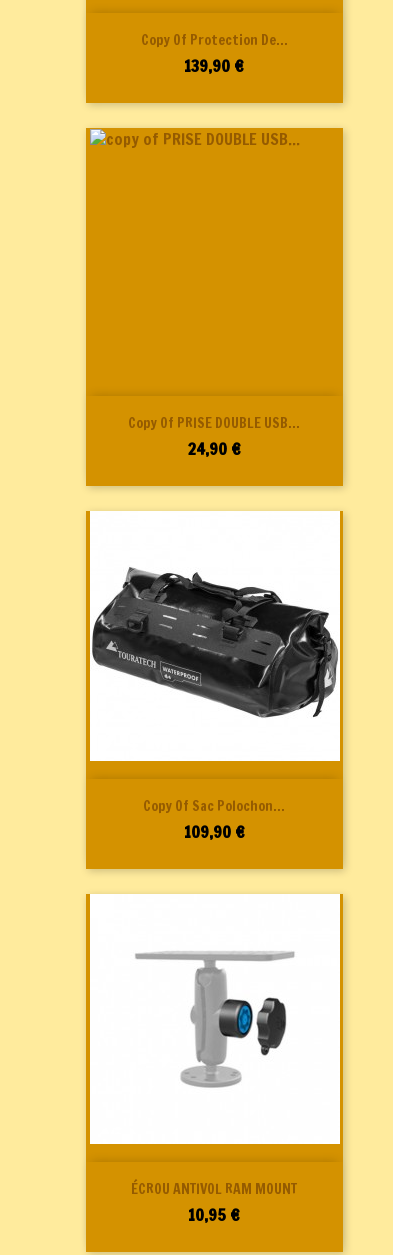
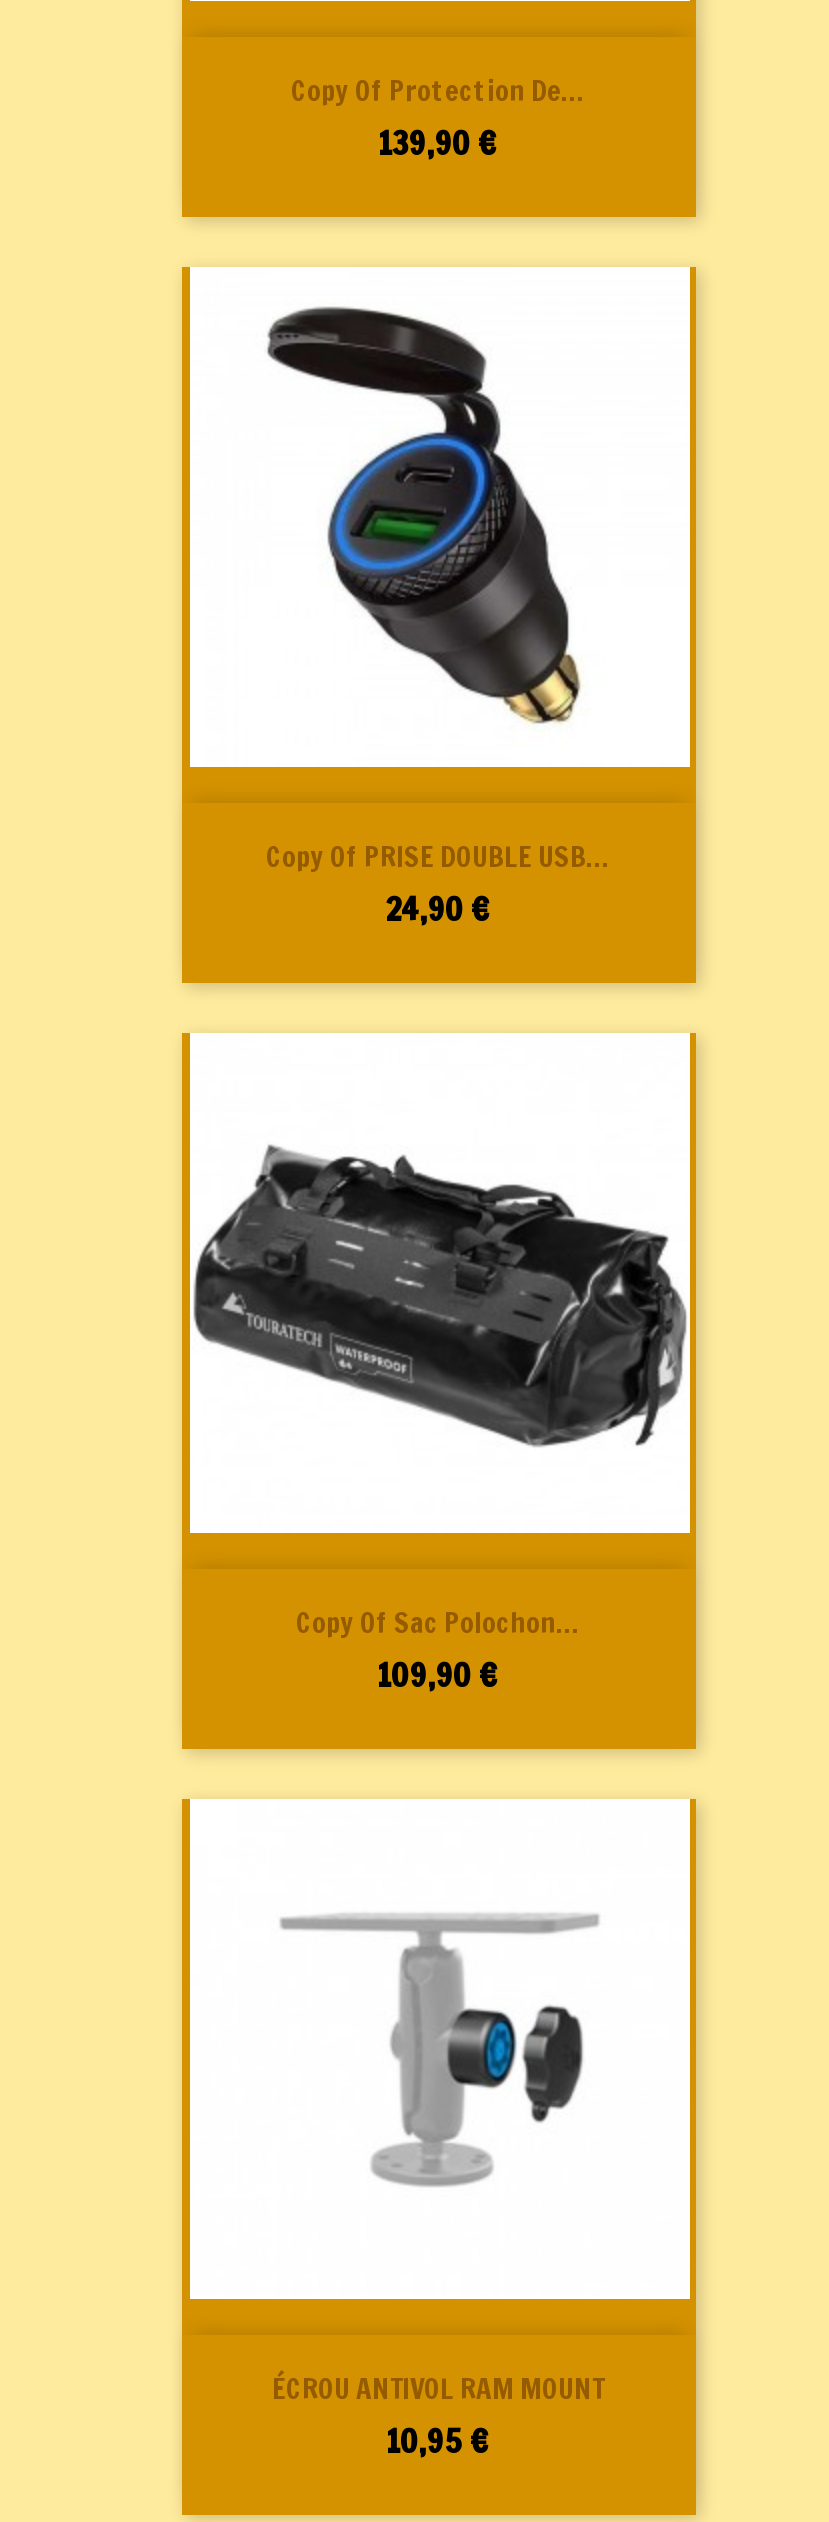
+ [image]
